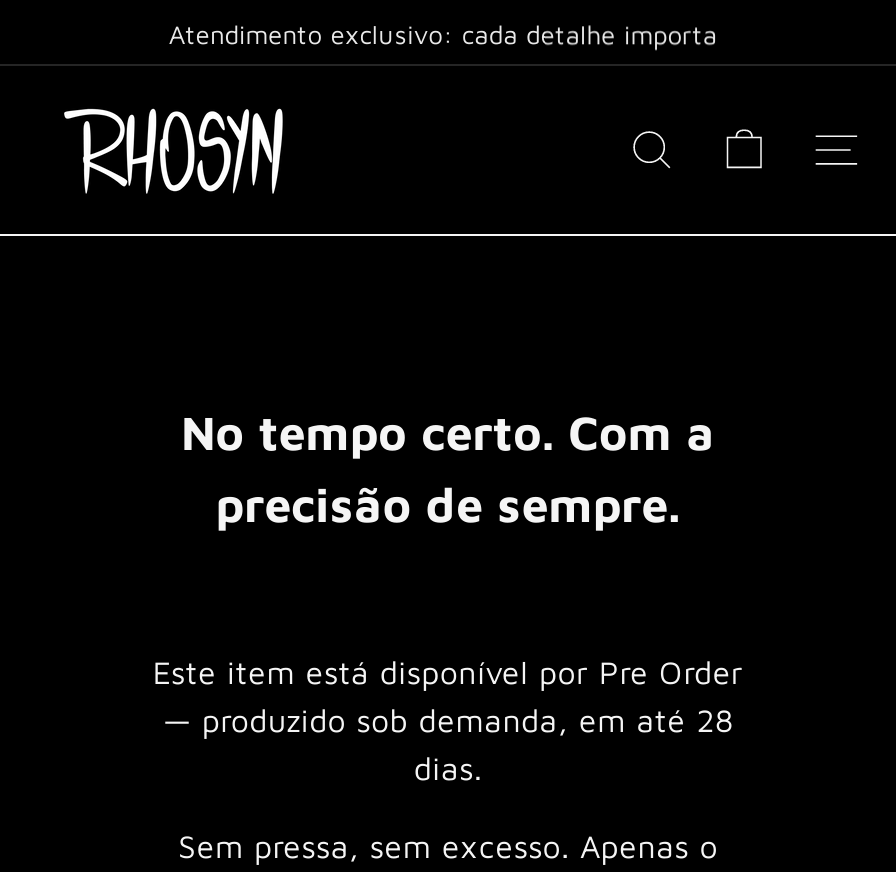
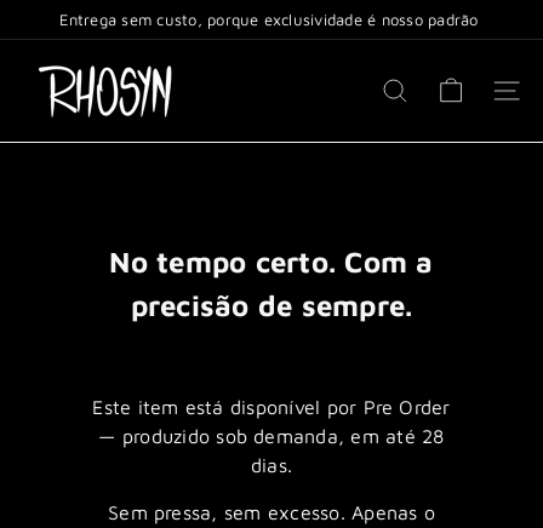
- Atendimento exclusivo: cada detalhe importa
+ Entrega sem custo, porque exclusividade é nosso padrão
